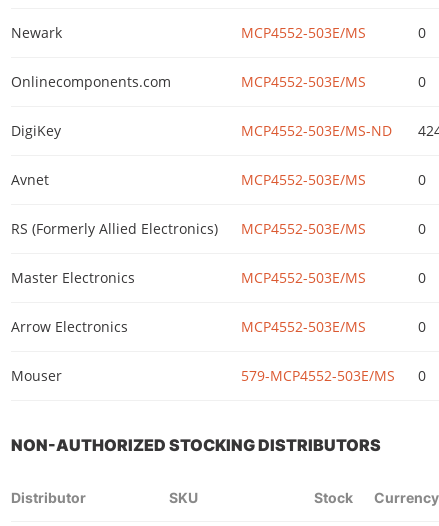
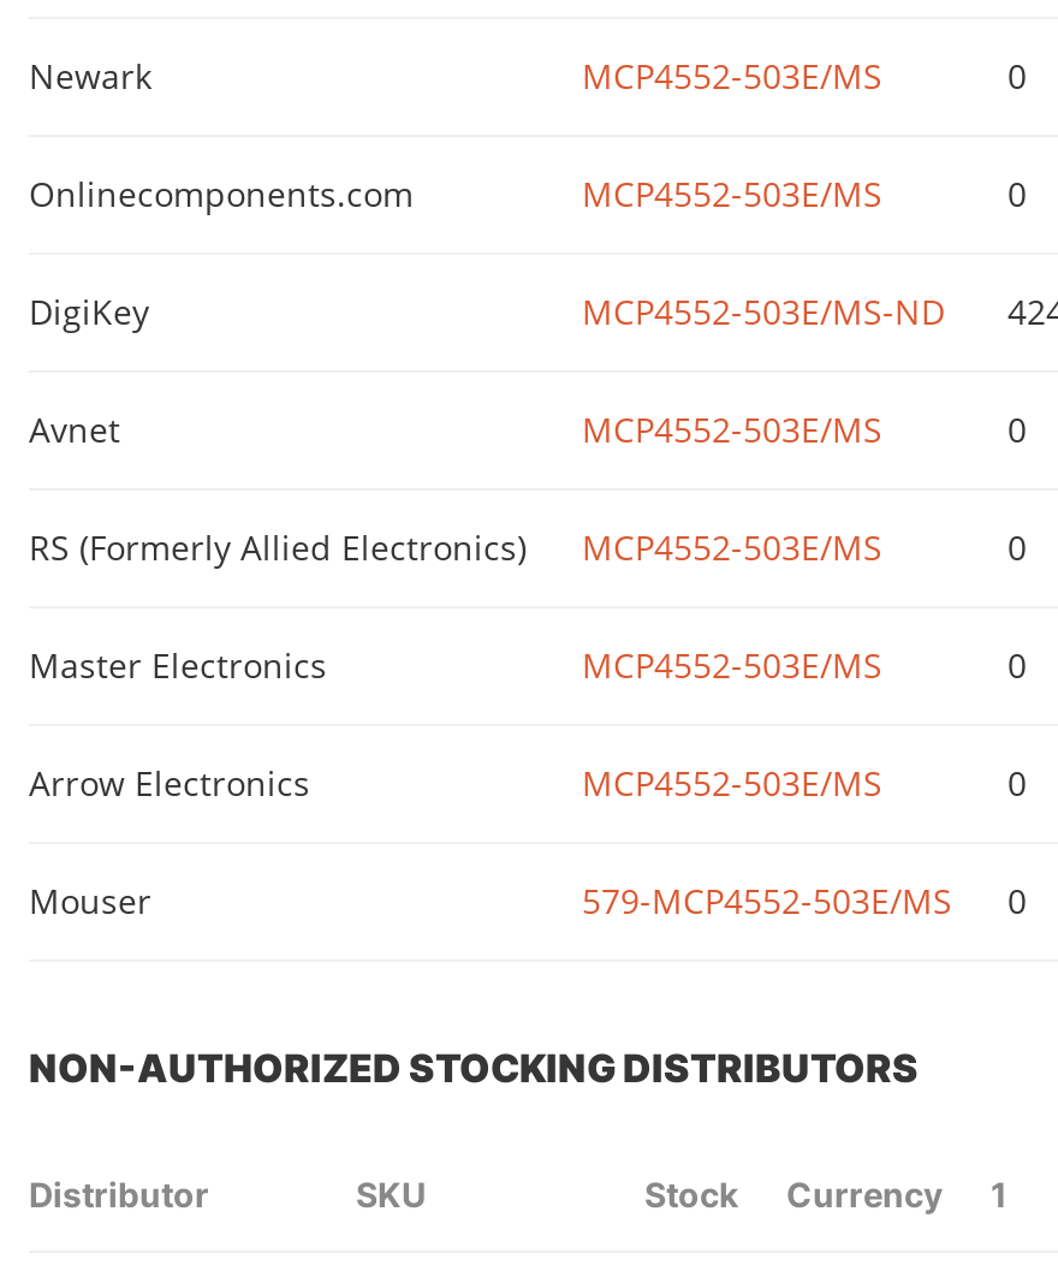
+ 1
